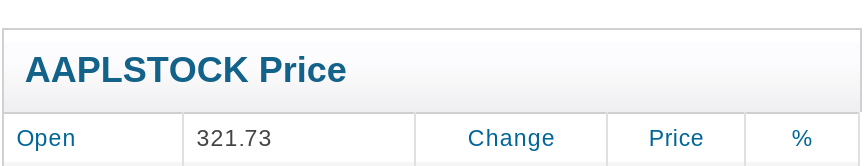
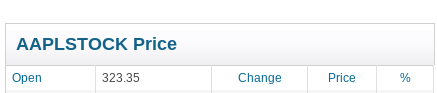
- 321.73
+ 323.35
